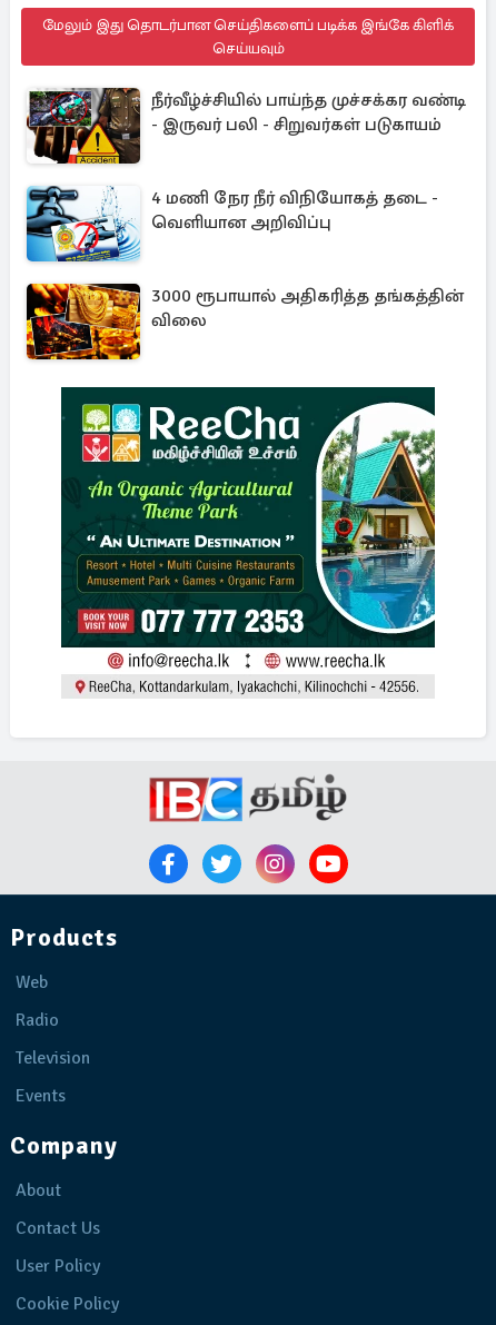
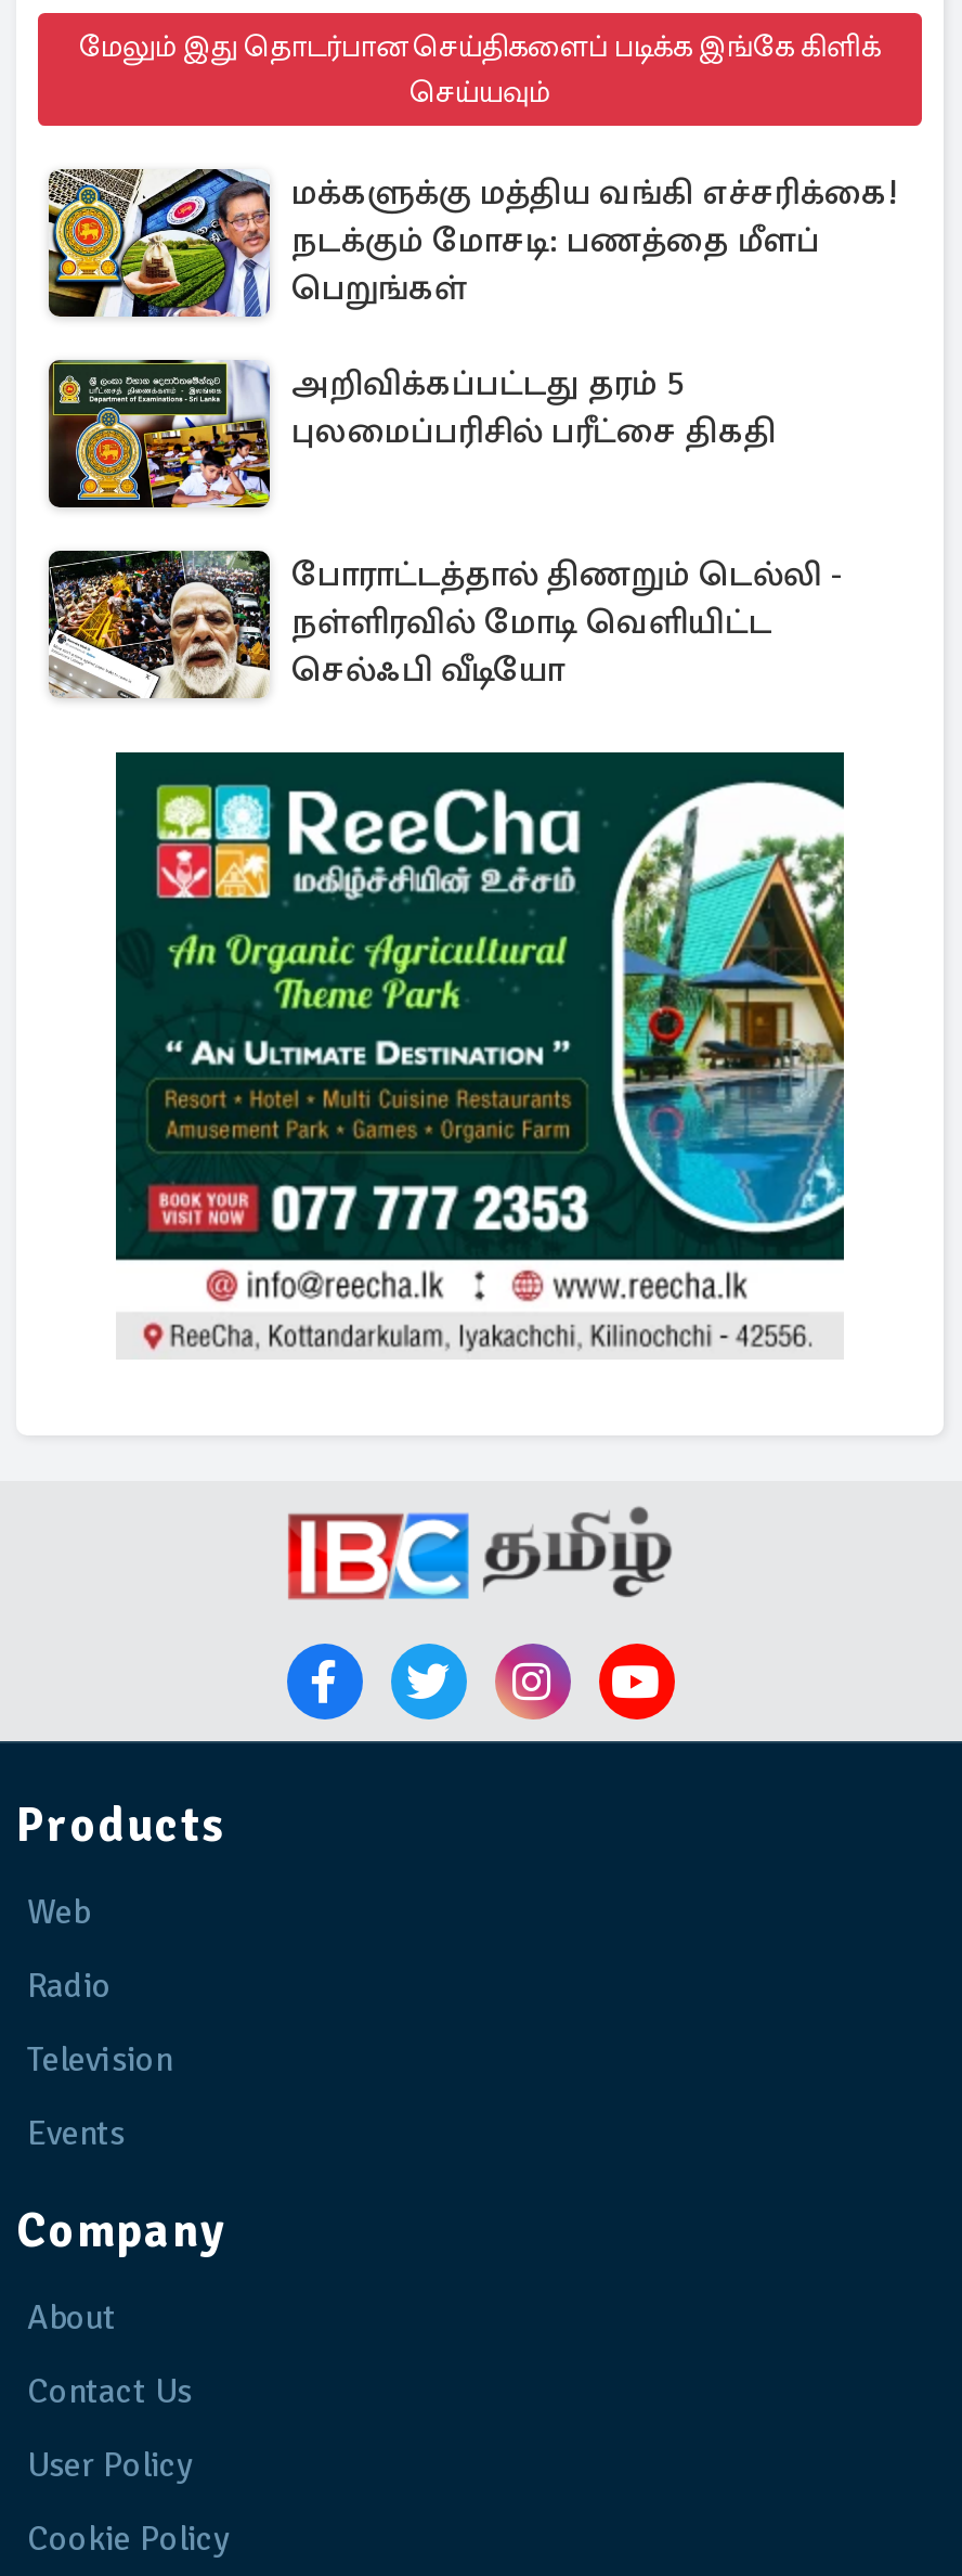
- [image]
- நீர்வீழ்ச்சியில் பாய்ந்த முச்சக்கர வண்டி
- - இருவர் பலி - சிறுவர்கள் படுகாயம்
+ [image]
+ மக்களுக்கு மத்திய வங்கி எச்சரிக்கை!
+ நடக்கும் மோசடி: பணத்தை மீளப்
+ பெறுங்கள்

- [image]
- 4 மணி நேர நீர் விநியோகத் தடை -
- வெளியான அறிவிப்பு
+ [image]
+ அறிவிக்கப்பட்டது தரம் 5
+ புலமைப்பரிசில் பரீட்சை திகதி

- [image]
- 3000 ரூபாயால் அதிகரித்த தங்கத்தின்
- விலை
+ [image]
+ போராட்டத்தால் திணறும் டெல்லி -
+ நள்ளிரவில் மோடி வெளியிட்ட
+ செல்ஃபி வீடியோ
